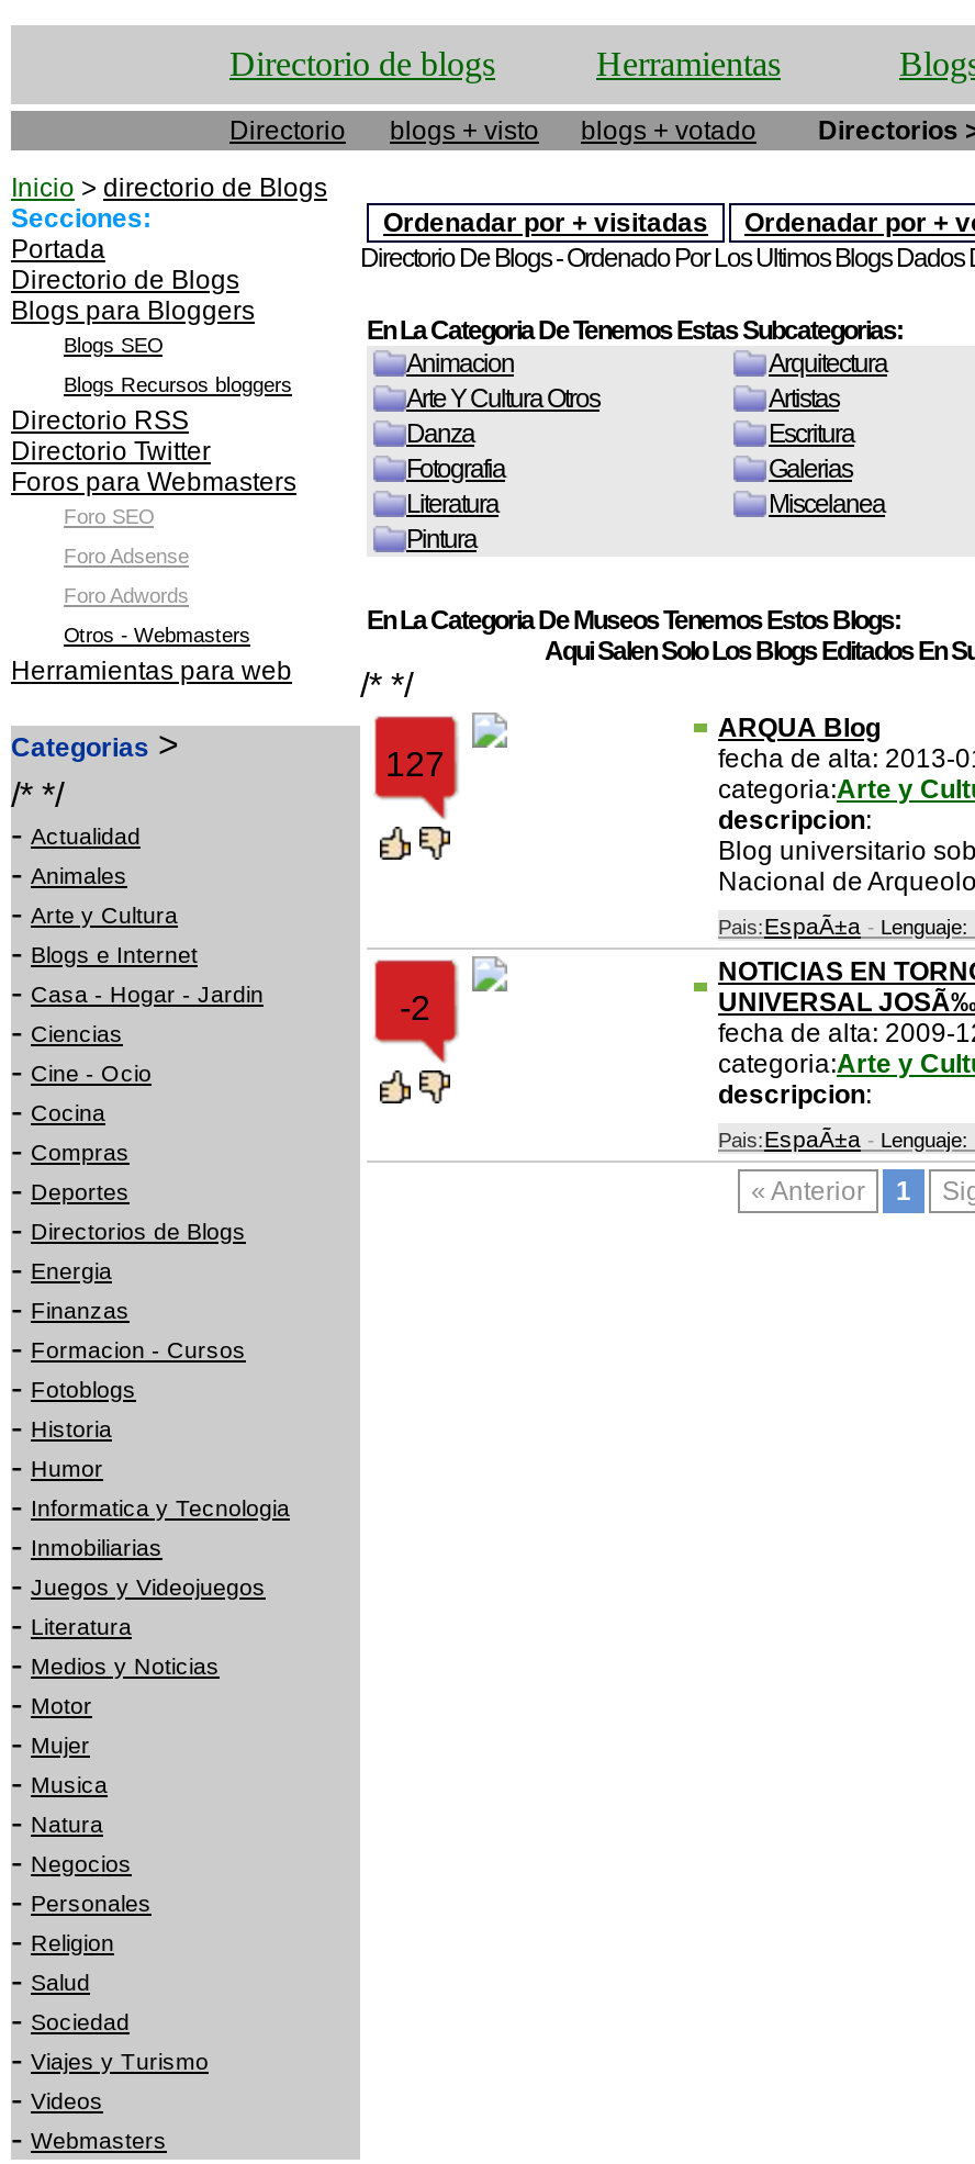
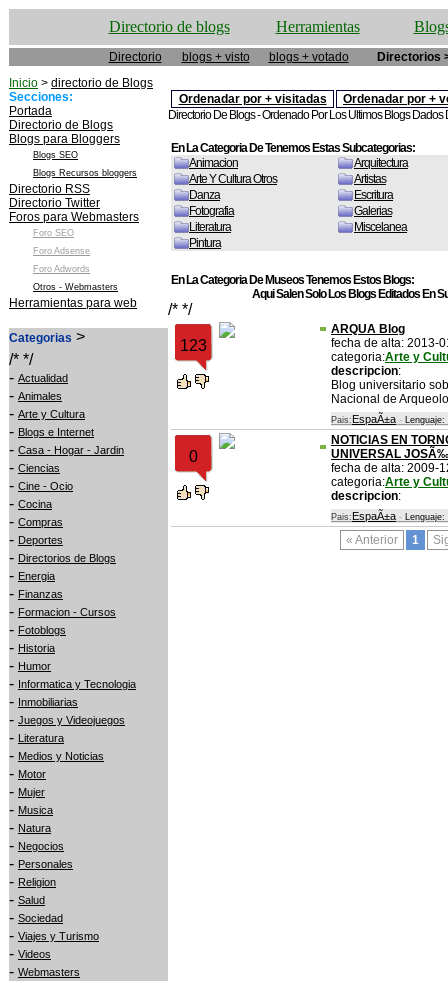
- 127
+ 123

- -2
+ 0
